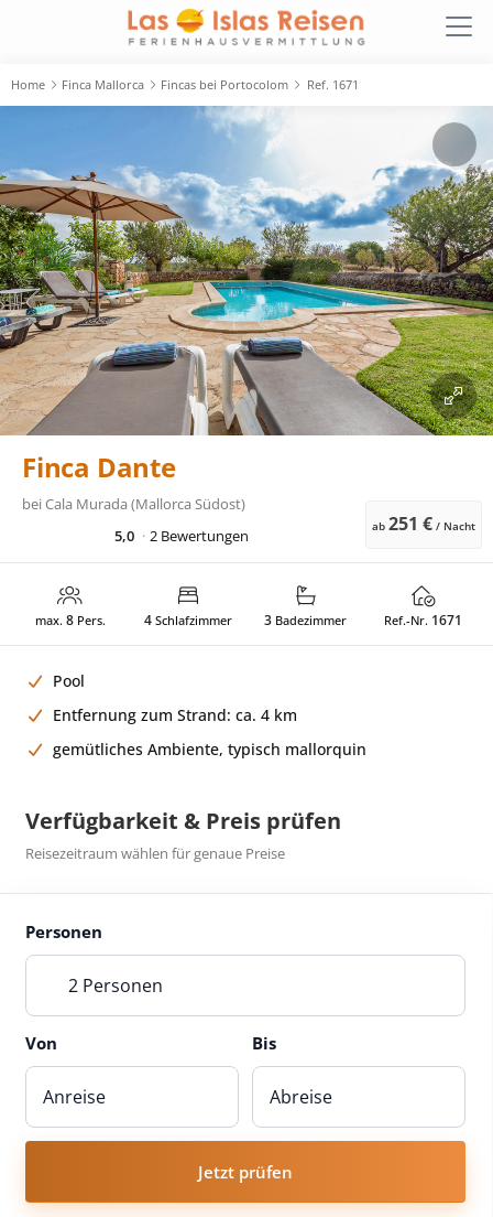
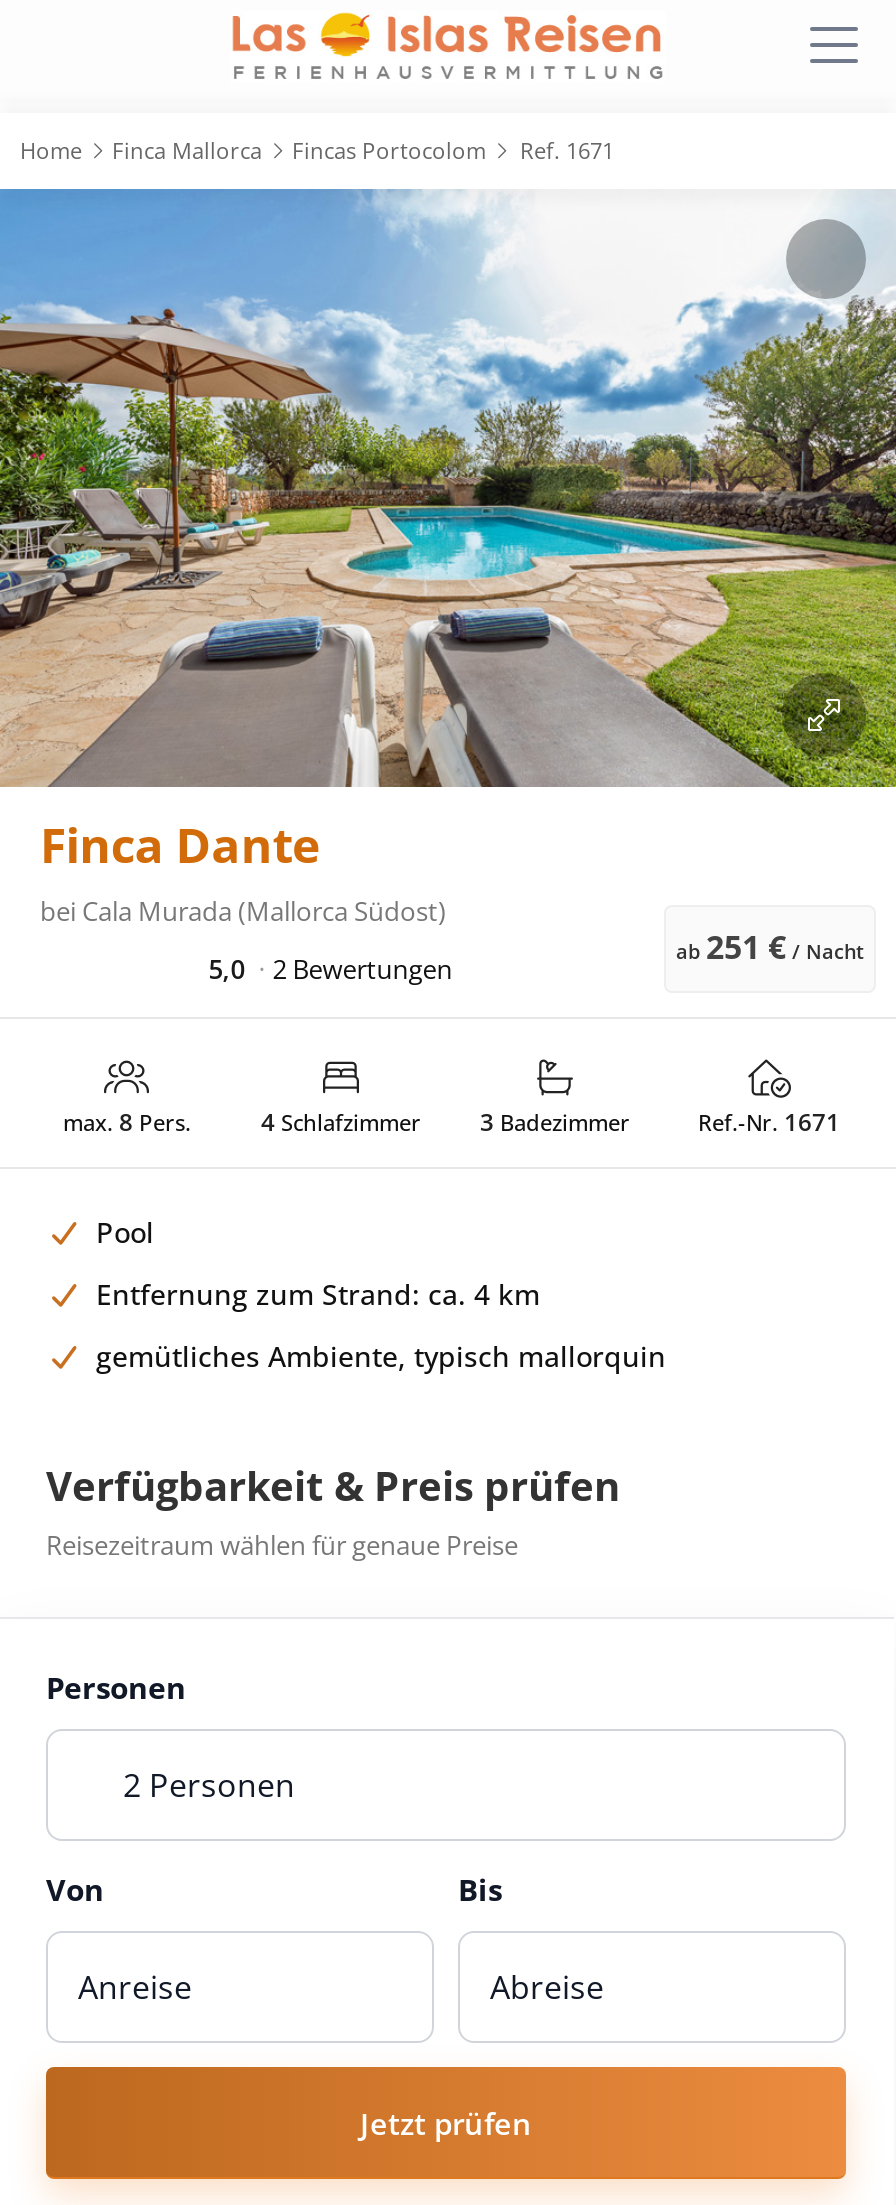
- Fincas bei Portocolom
+ Fincas Portocolom
